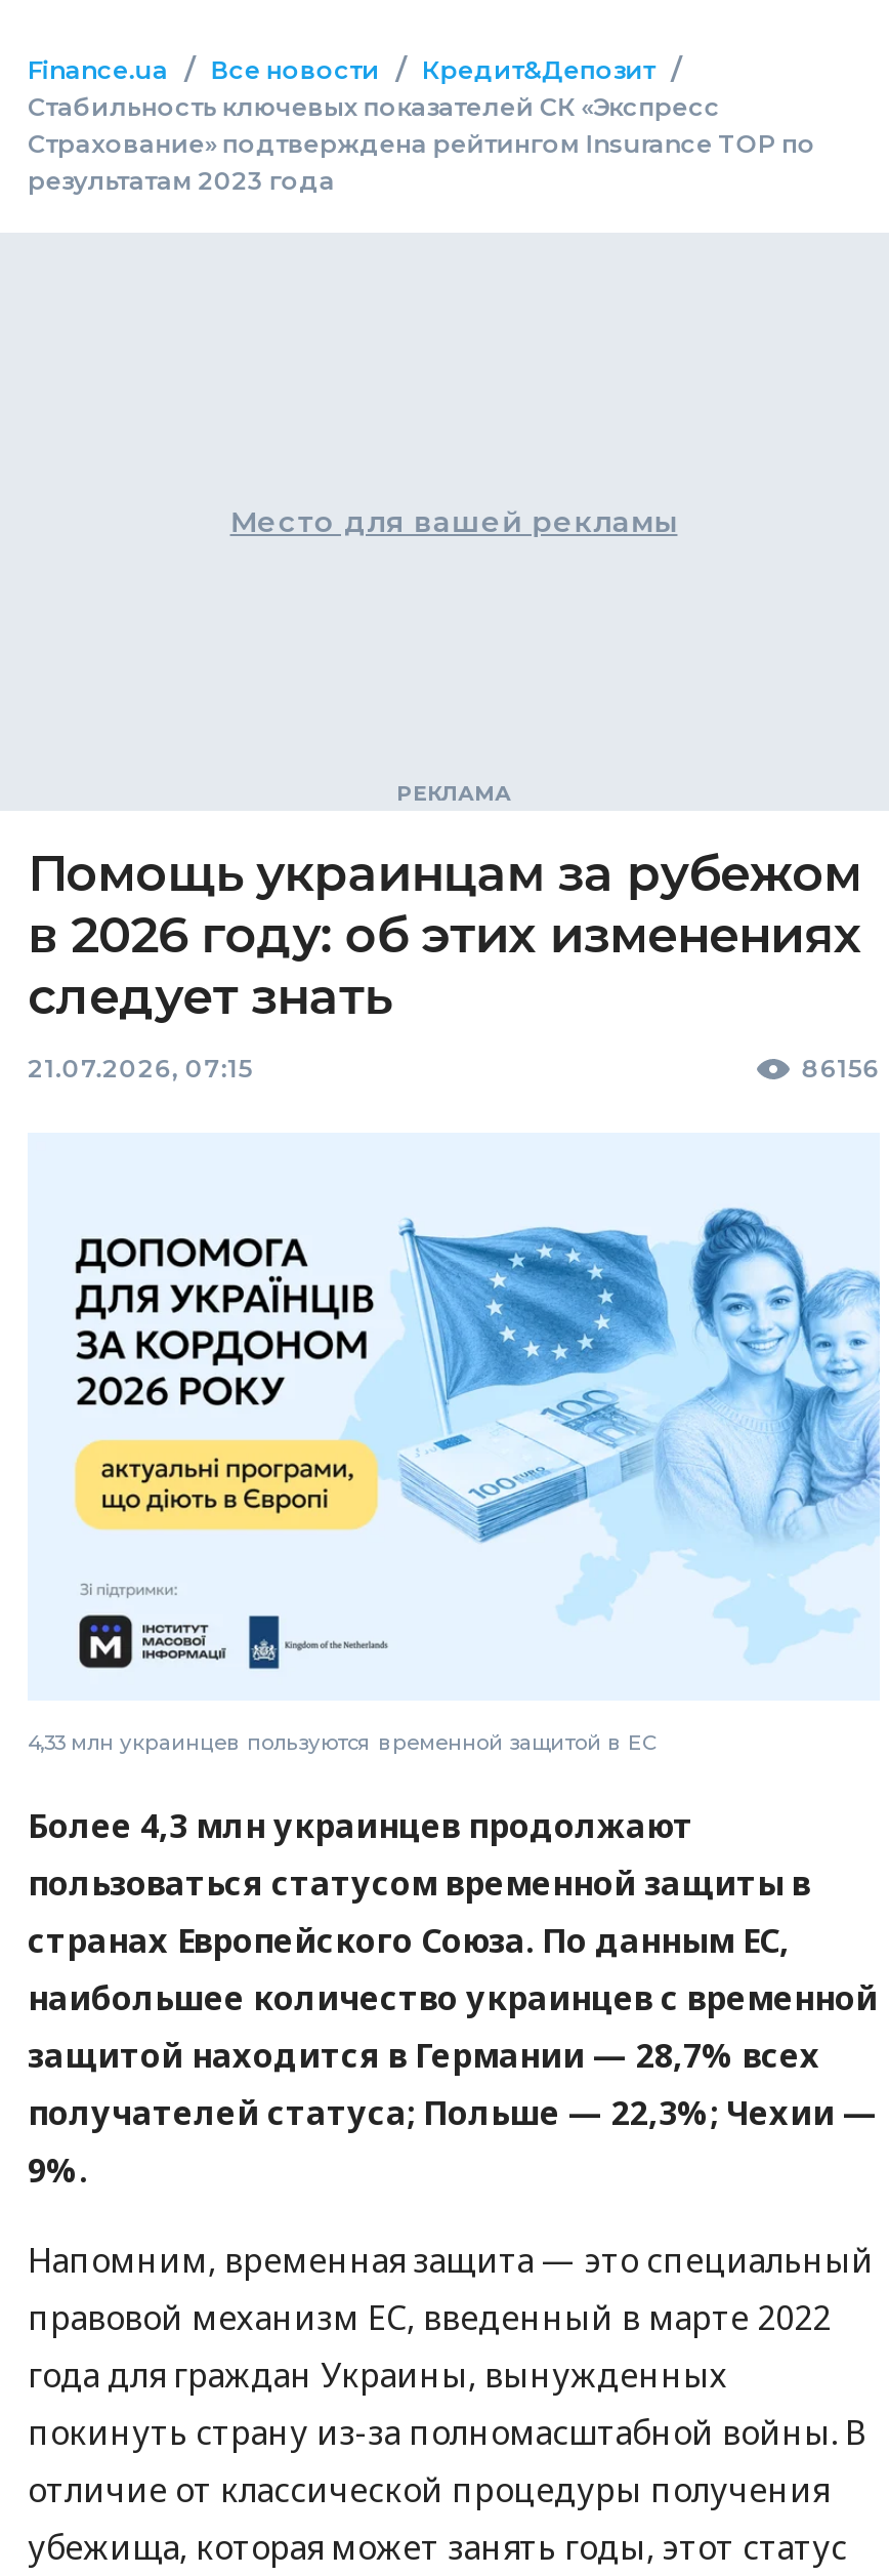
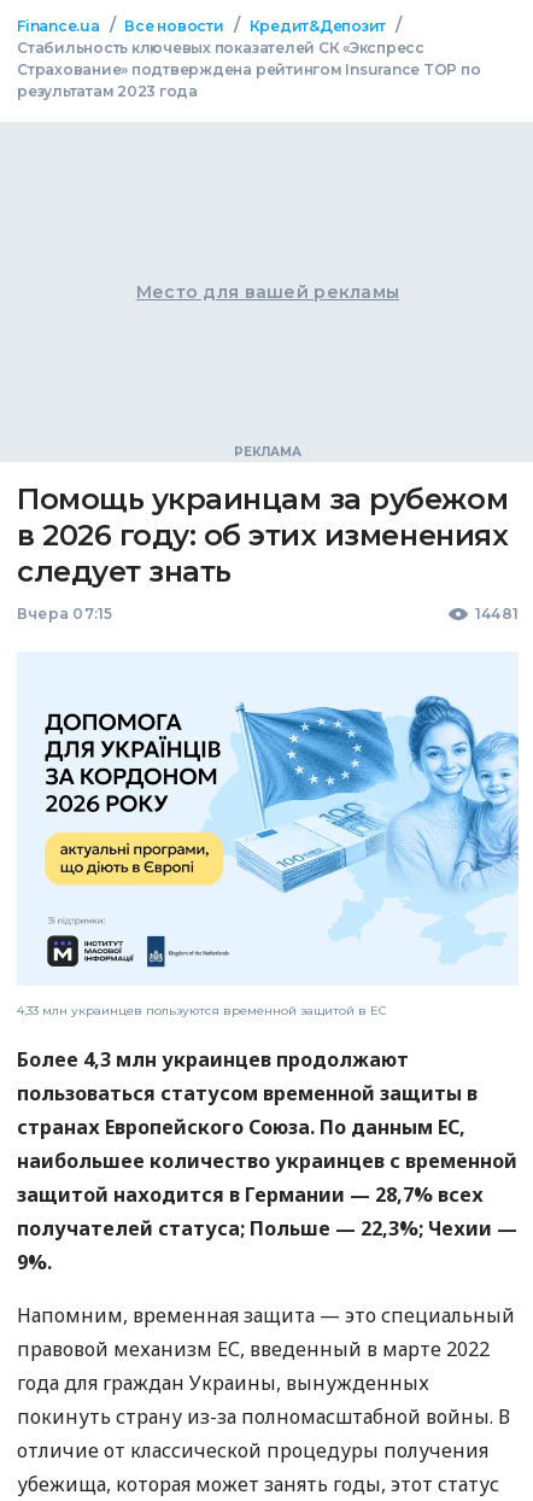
- 21.07.2026, 07:15
- 86156
+ Вчера 07:15
+ 14481
